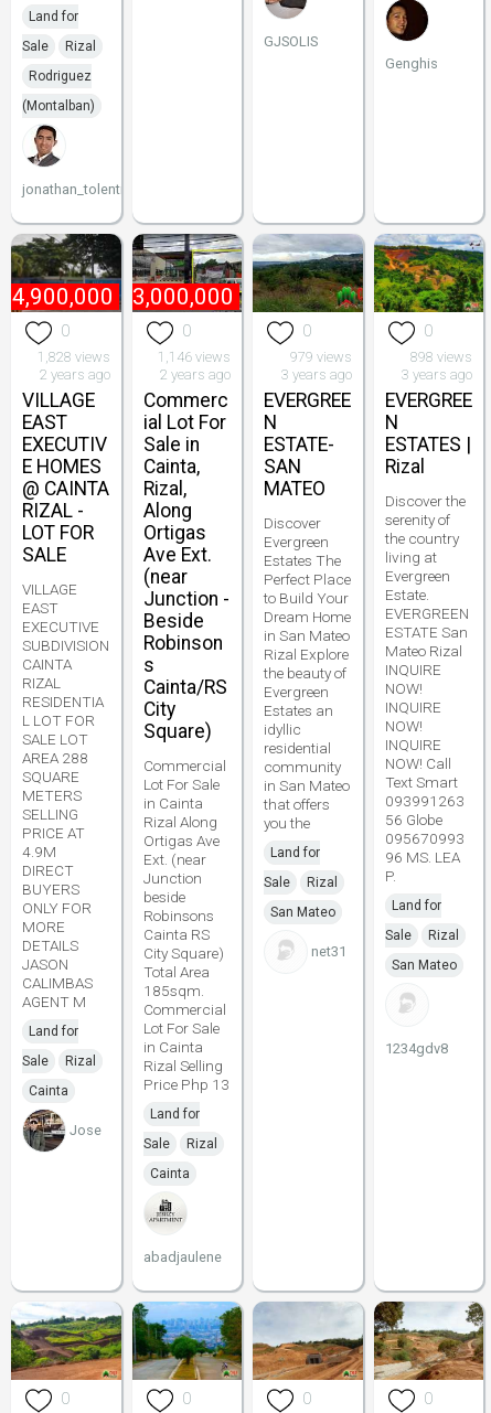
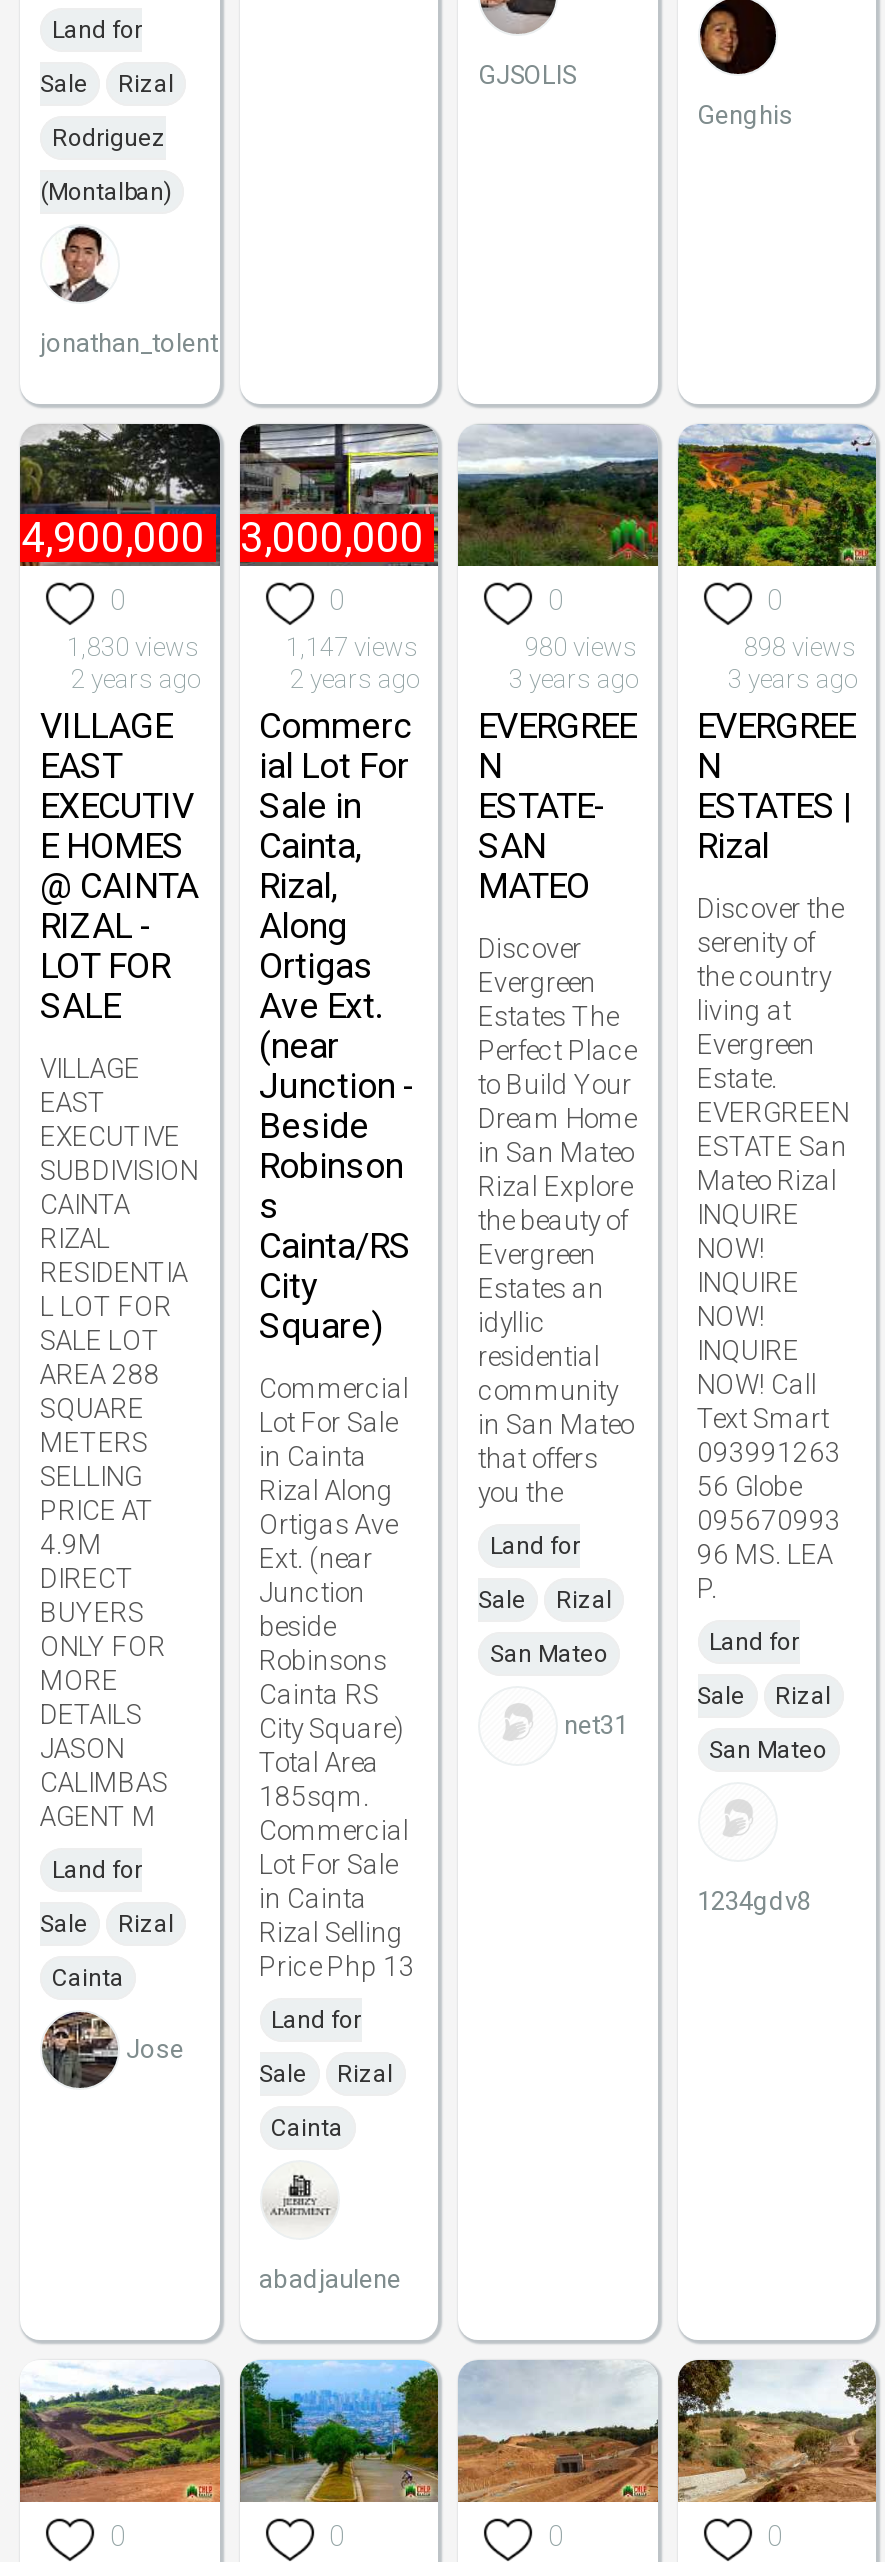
- 1,828 views
+ 1,830 views

- 1,146 views
+ 1,147 views

- 979 views
+ 980 views
